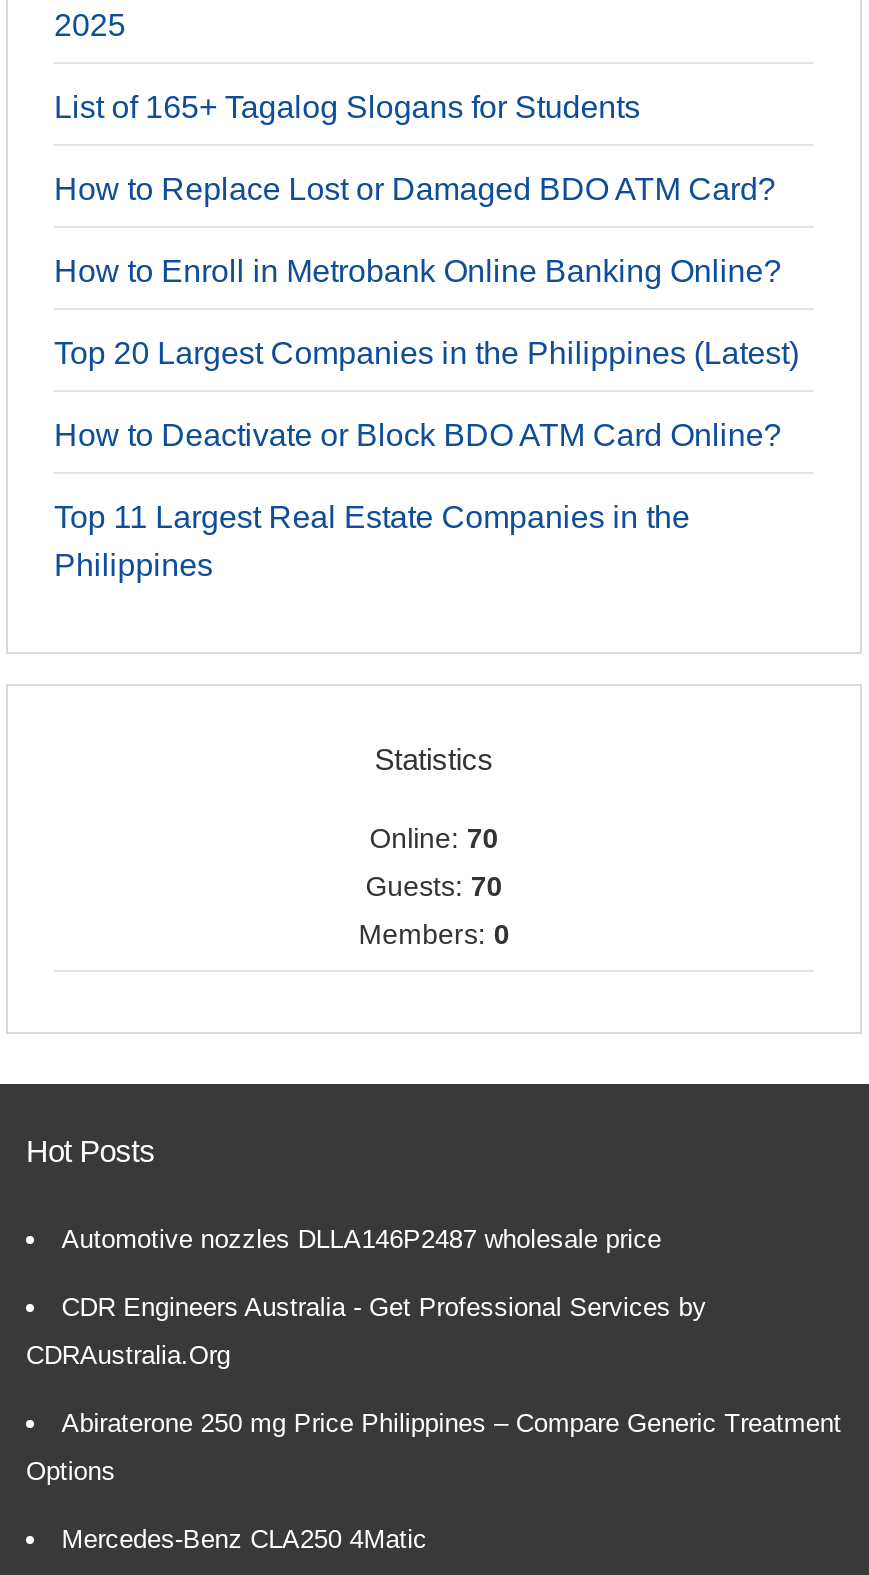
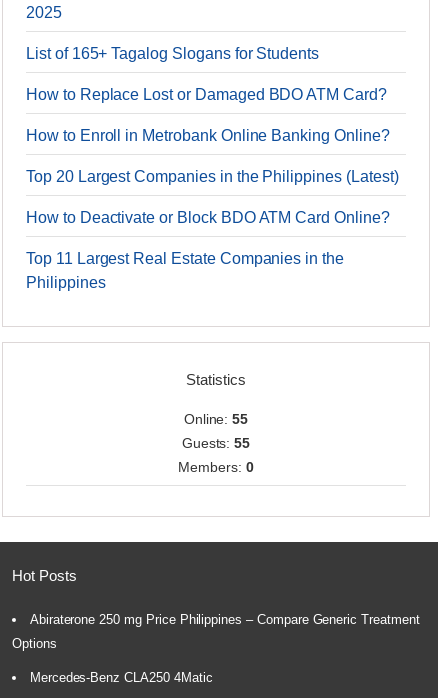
- Online: 70
+ Online: 55

- Guests: 70
+ Guests: 55

- Automotive nozzles DLLA146P2487 wholesale price
- CDR Engineers Australia - Get Professional Services by
- CDRAustralia.Org
